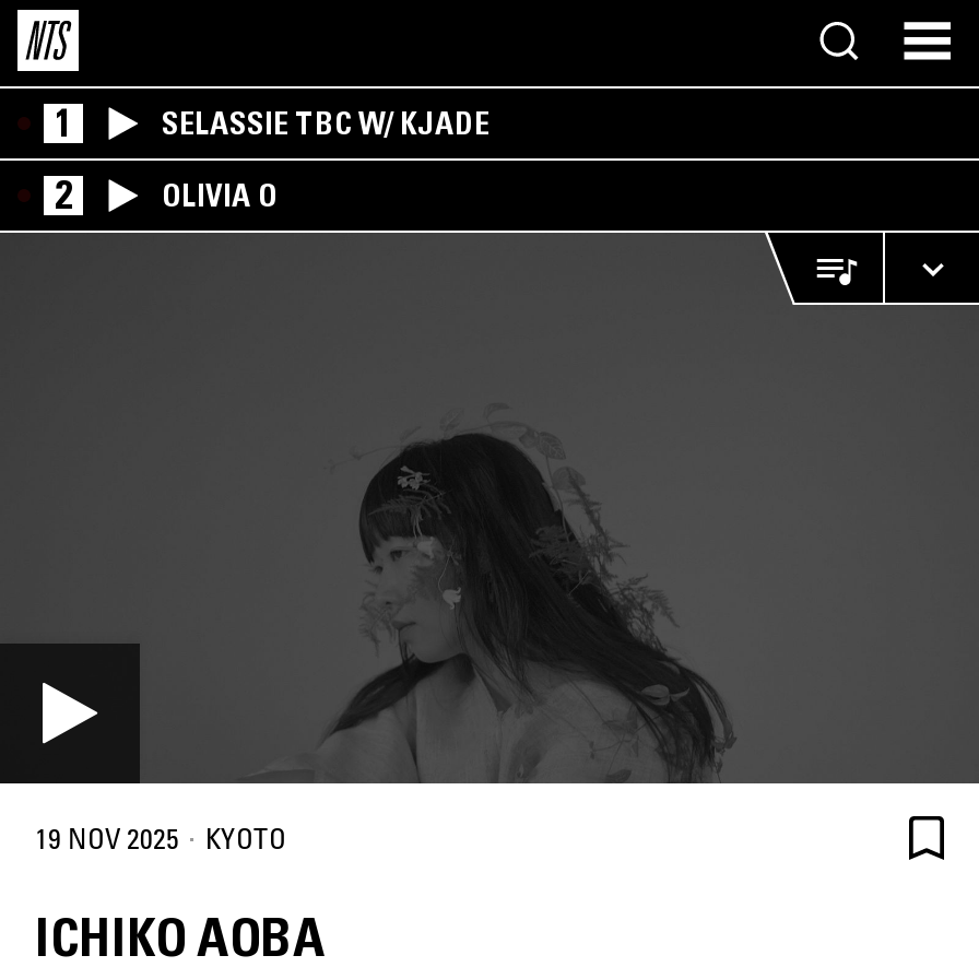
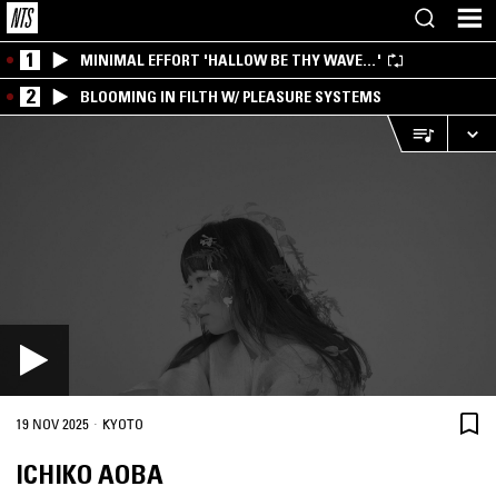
- SELASSIE TBC W/ KJADE
+ MINIMAL EFFORT 'HALLOW BE THY WAVE…'

- OLIVIA O
+ BLOOMING IN FILTH W/ PLEASURE SYSTEMS
